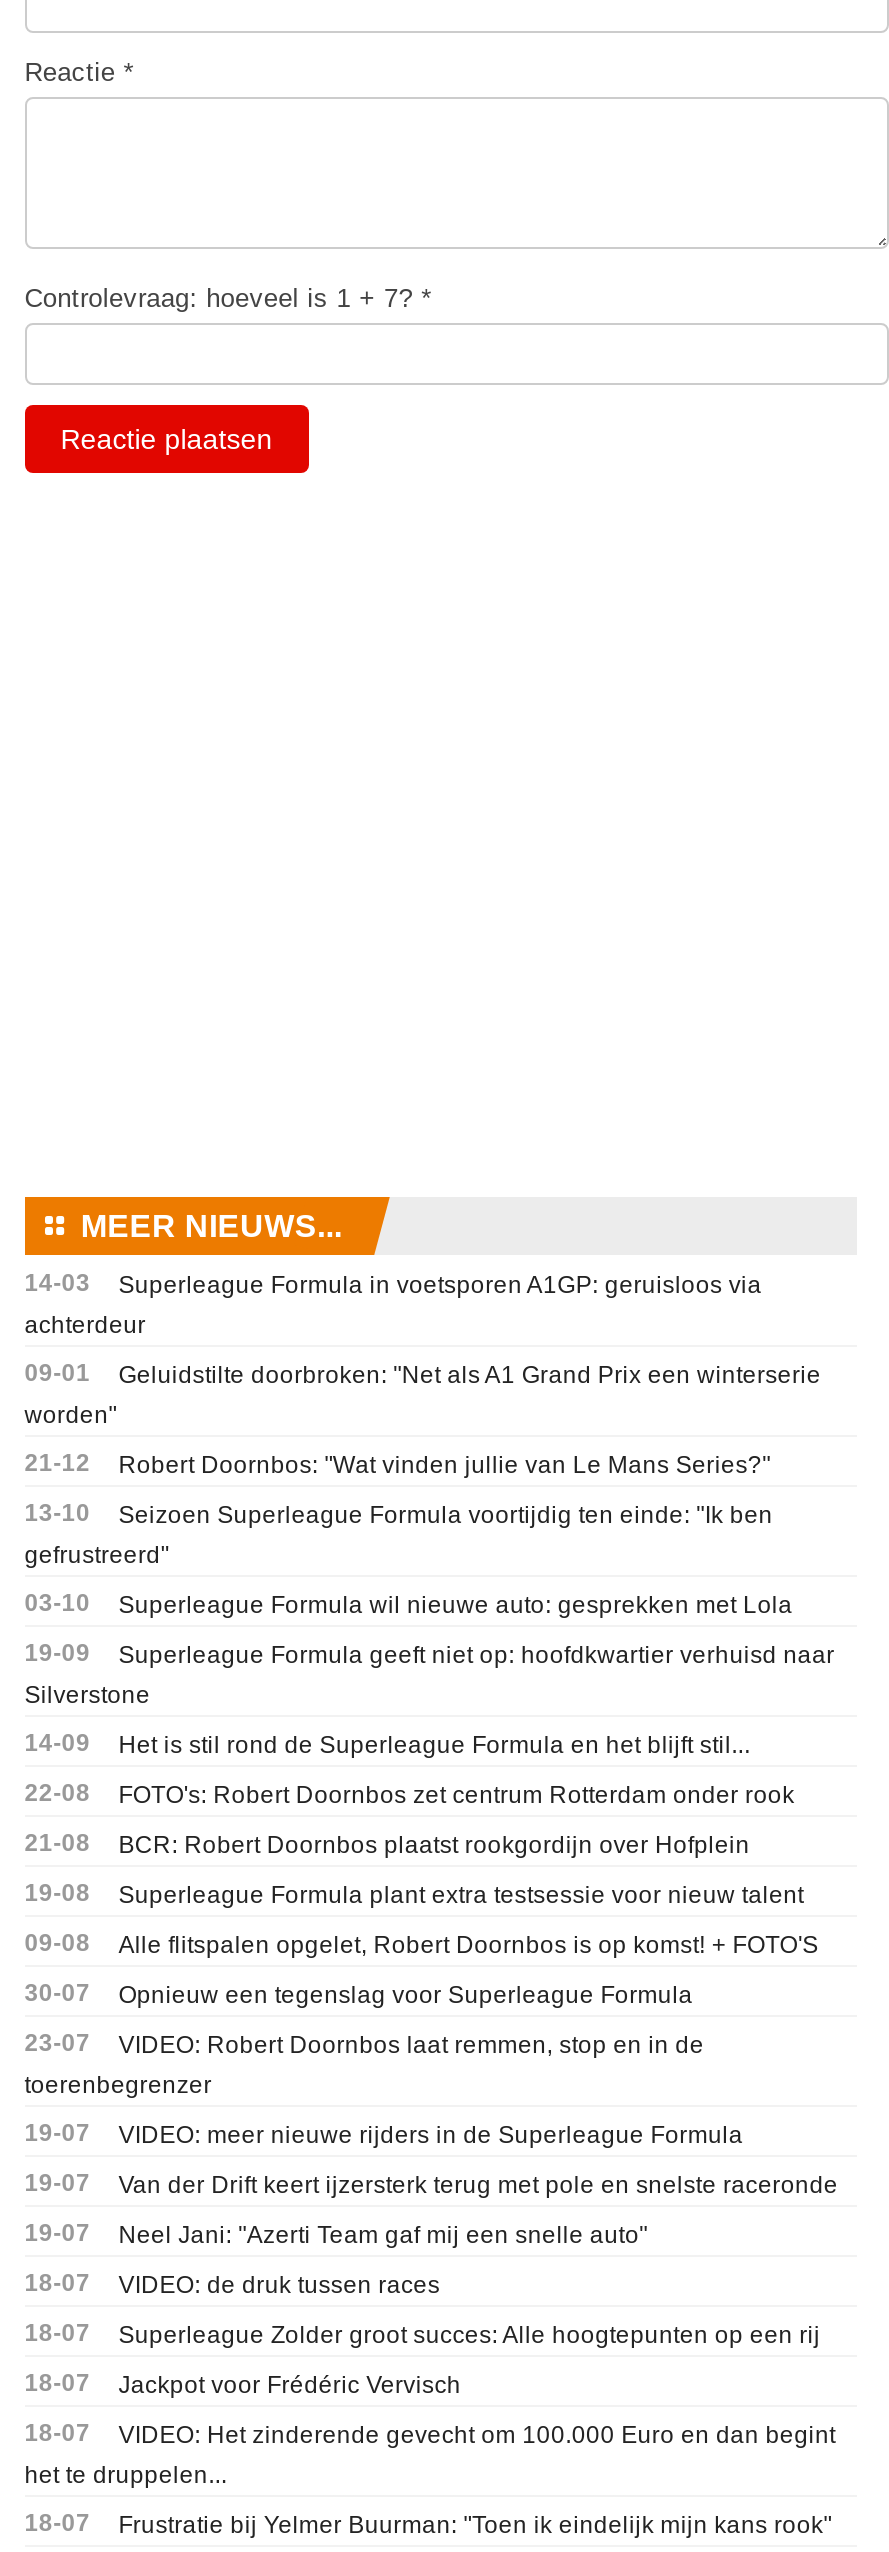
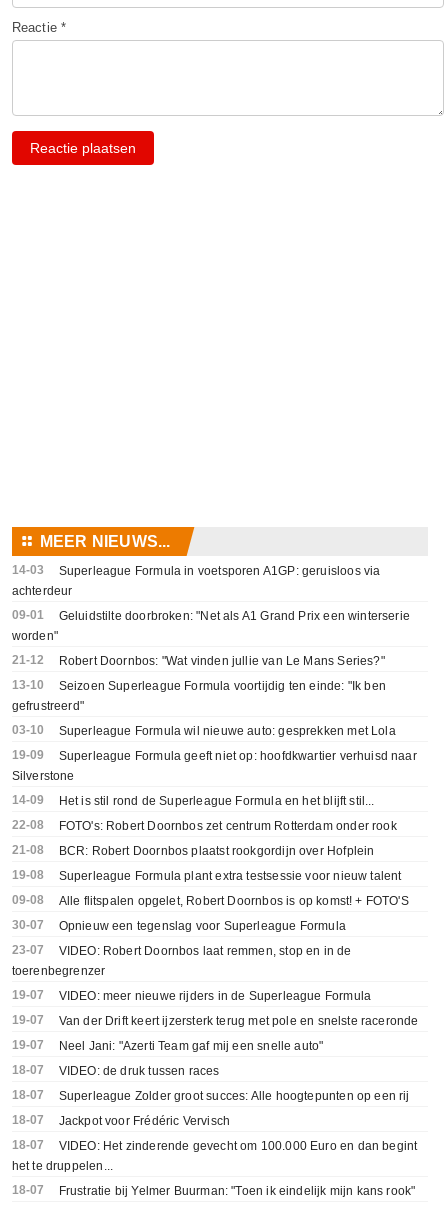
- Controlevraag: hoeveel is 1 + 7? *
